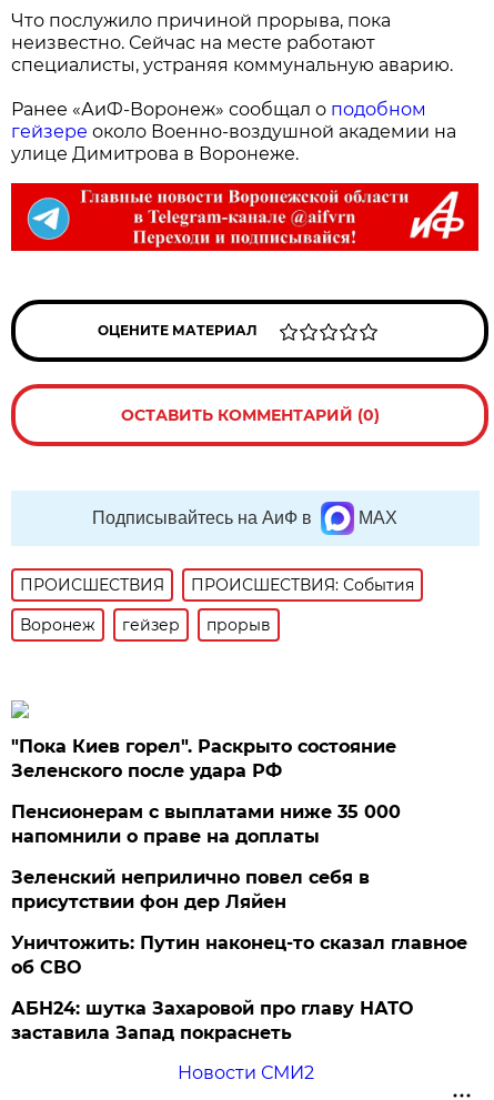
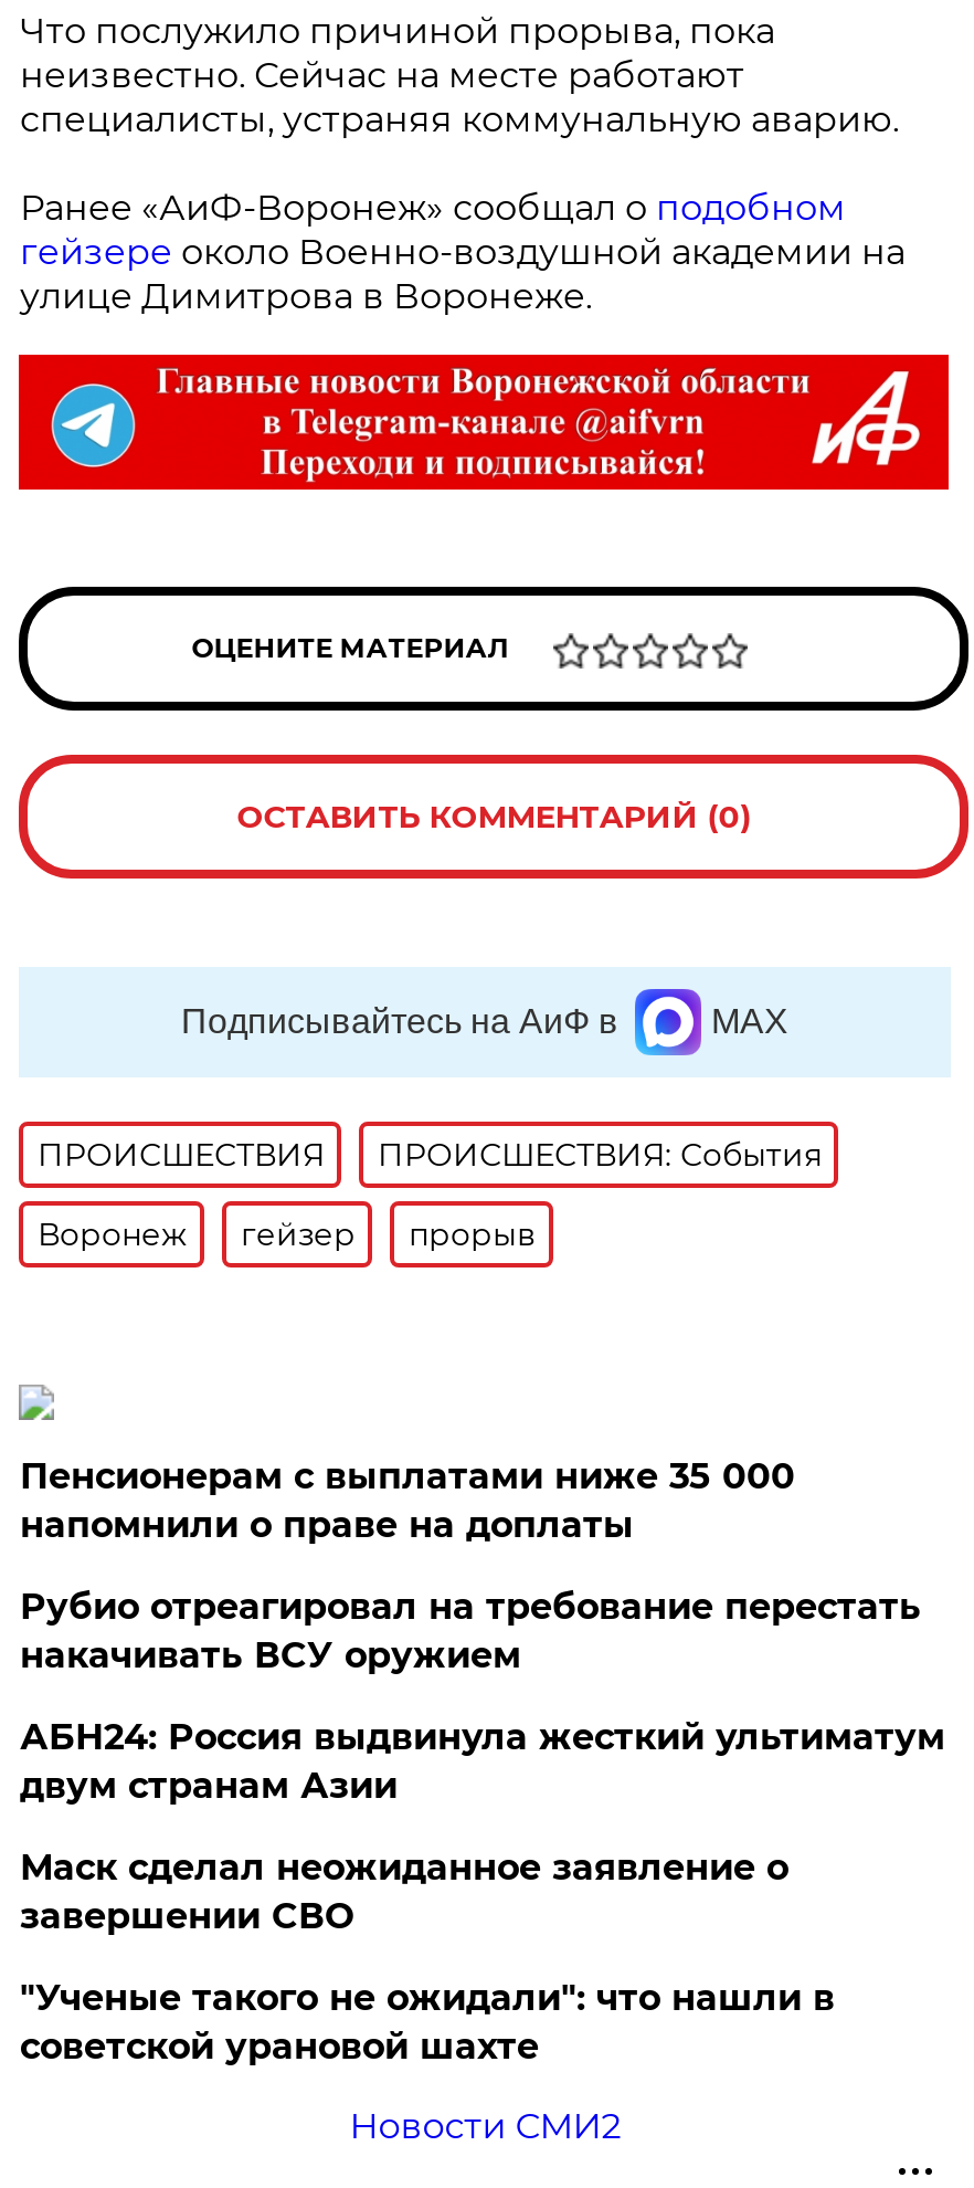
- "Пока Киев горел". Раскрыто состояние
- Зеленского после удара РФ

moved up: Пенсионерам с выплатами ниже 35 000 | напомнили о праве на доплаты

- Зеленский неприлично повел cебя в
- присутствии фон дер Ляйен
- Уничтожить: Путин наконец-то сказал главное
- об СВО
- АБН24: шутка Захаровой про главу НАТО
- заставила Запад покраснеть
+ Рубио отреагировал на требование перестать
+ накачивать ВСУ оружием
+ АБН24: Россия выдвинула жесткий ультиматум
+ двум странам Азии
+ Маск сделал неожиданное заявление о
+ завершении СВО
+ "Ученые такого не ожидали": что нашли в
+ советской урановой шахте
